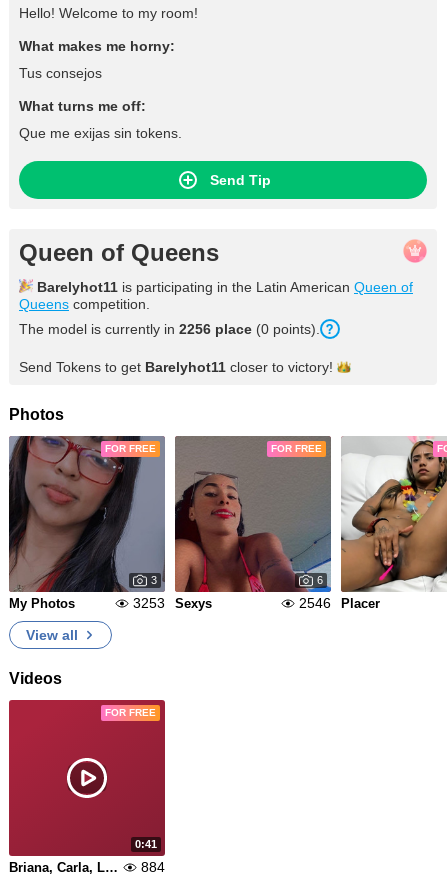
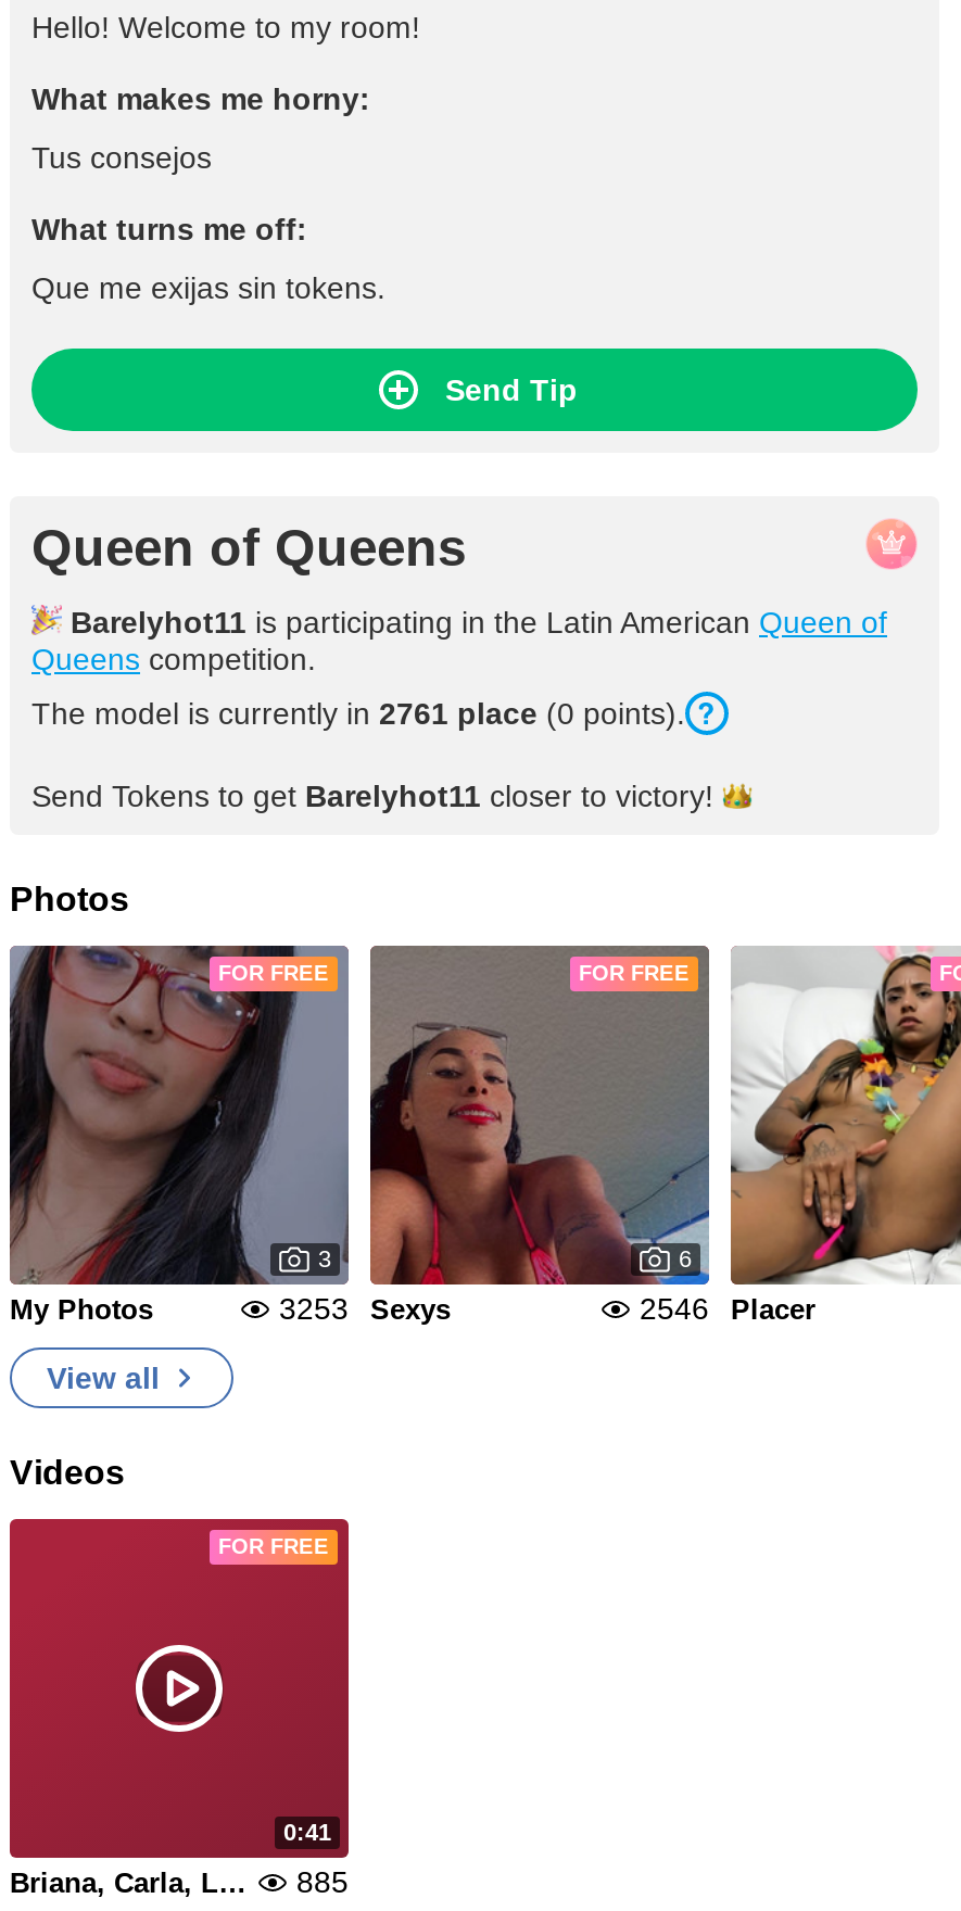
- The model is currently in 2256 place (0 points).
+ The model is currently in 2761 place (0 points).

- 884
+ 885
